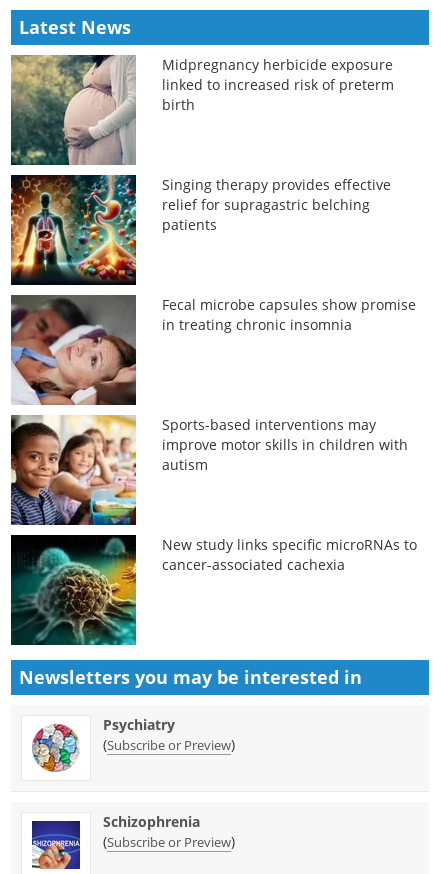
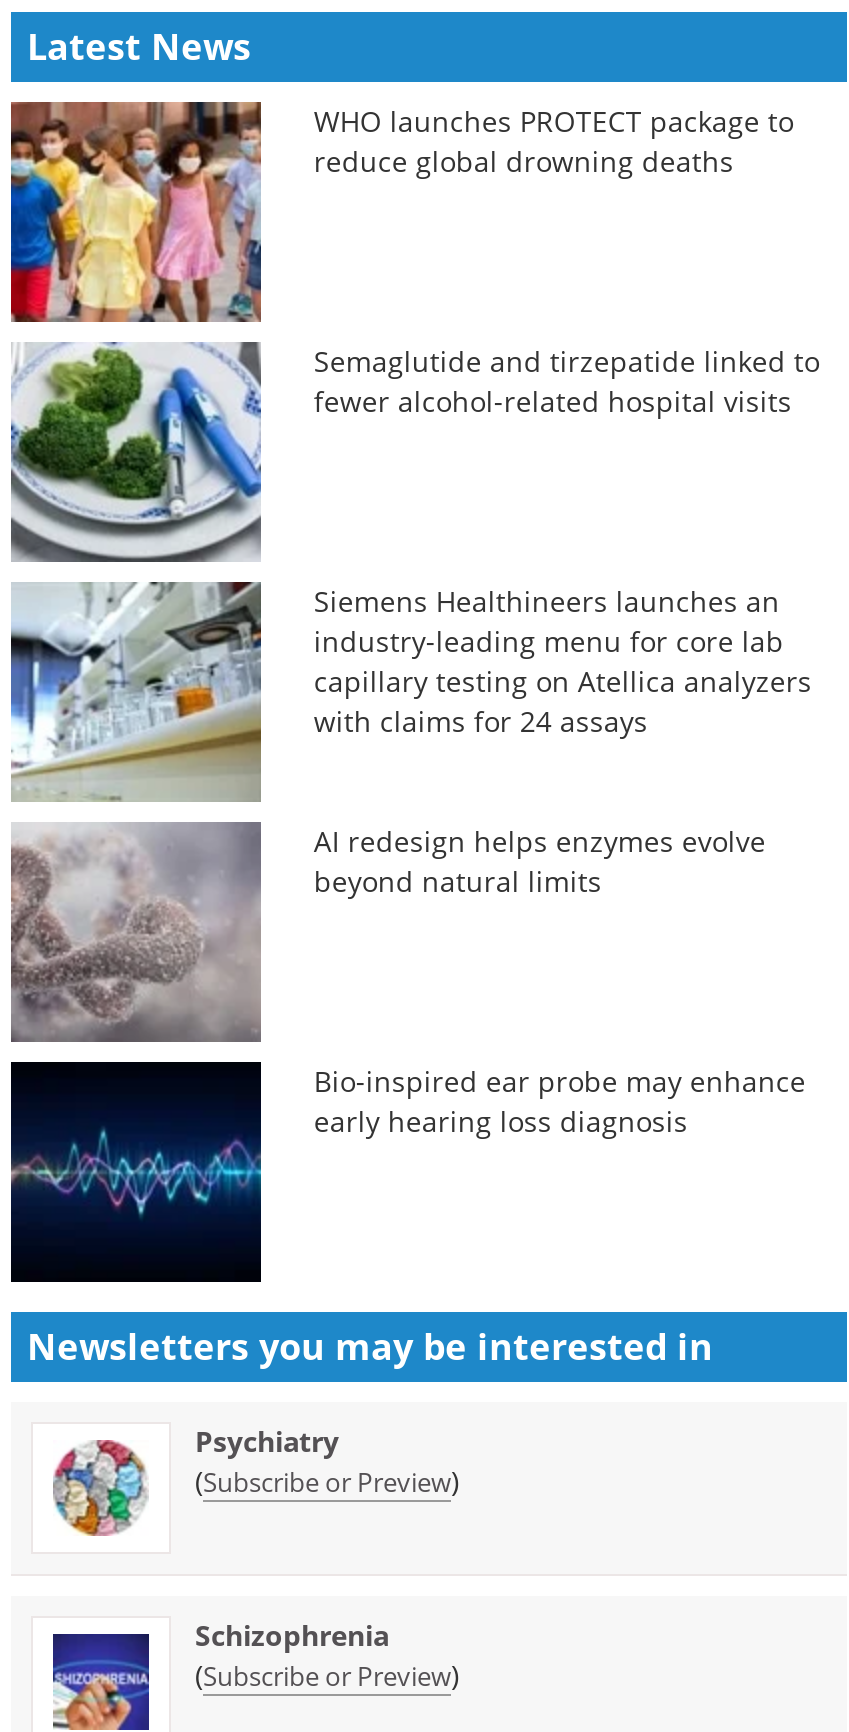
- [image]
- Midpregnancy herbicide exposure
- linked to increased risk of preterm
- birth
+ [image]
+ WHO launches PROTECT package to
+ reduce global drowning deaths

- [image]
- Singing therapy provides effective
- relief for supragastric belching
- patients
+ [image]
+ Semaglutide and tirzepatide linked to
+ fewer alcohol-related hospital visits

- [image]
- Fecal microbe capsules show promise
- in treating chronic insomnia
+ [image]
+ Siemens Healthineers launches an
+ industry-leading menu for core lab
+ capillary testing on Atellica analyzers
+ with claims for 24 assays

- [image]
- Sports-based interventions may
- improve motor skills in children with
- autism
+ [image]
+ AI redesign helps enzymes evolve
+ beyond natural limits

- [image]
- New study links specific microRNAs to
- cancer-associated cachexia
+ [image]
+ Bio-inspired ear probe may enhance
+ early hearing loss diagnosis
